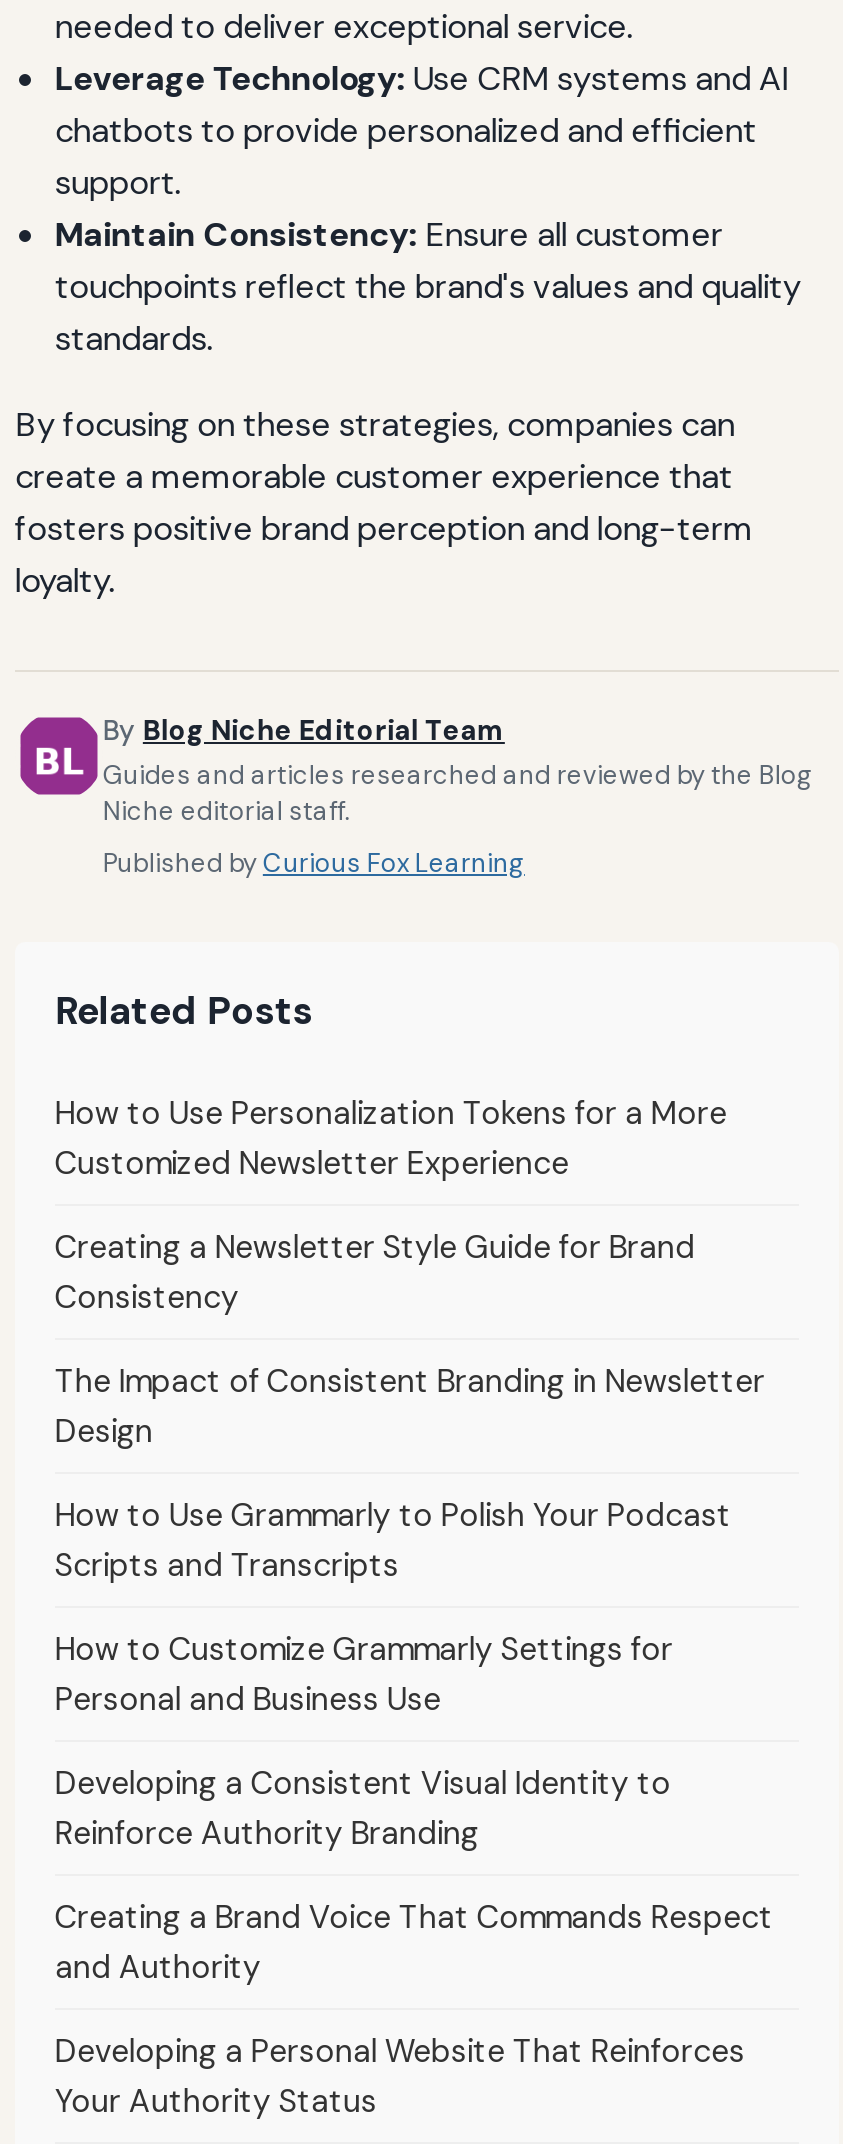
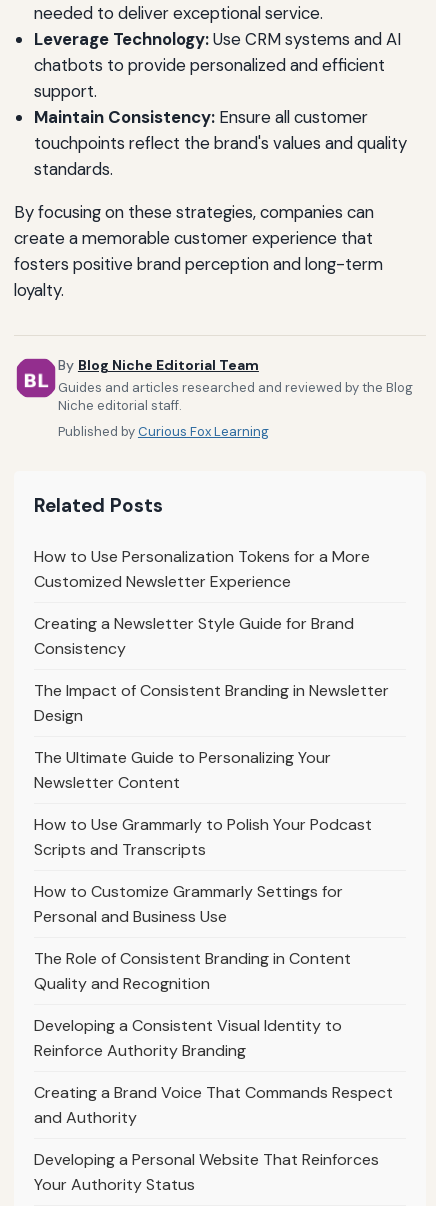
+ The Ultimate Guide to Personalizing Your
+ Newsletter Content

+ The Role of Consistent Branding in Content
+ Quality and Recognition
